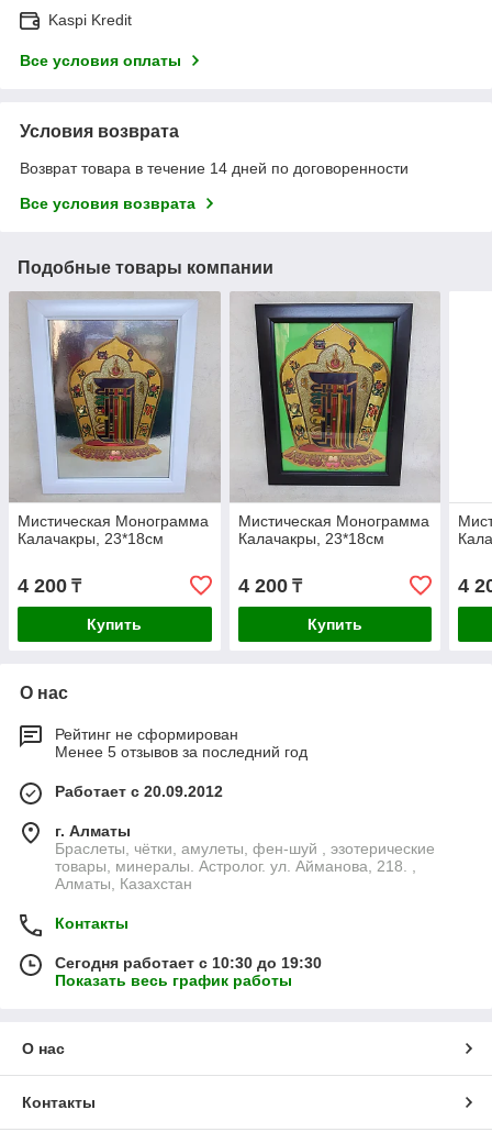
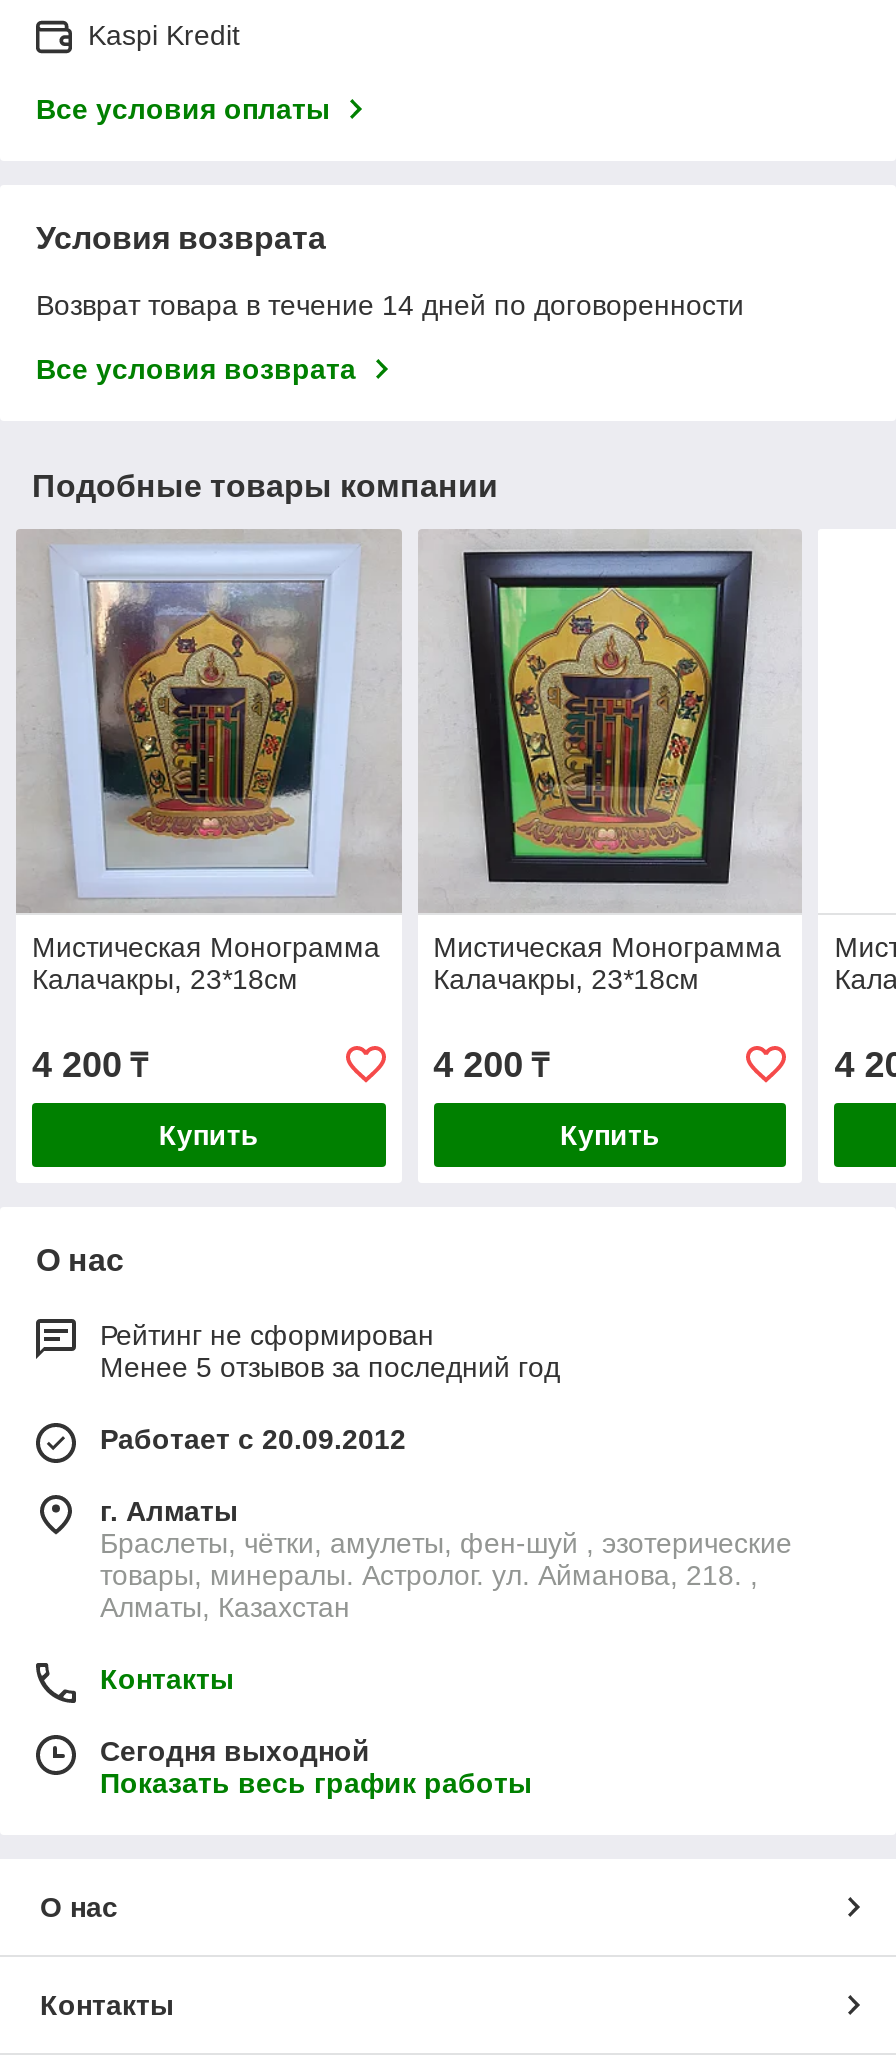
- Сегодня работает с 10:30 до 19:30
+ Сегодня выходной
